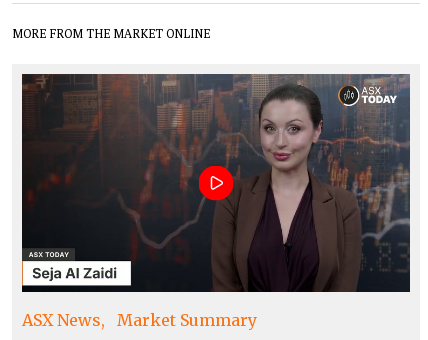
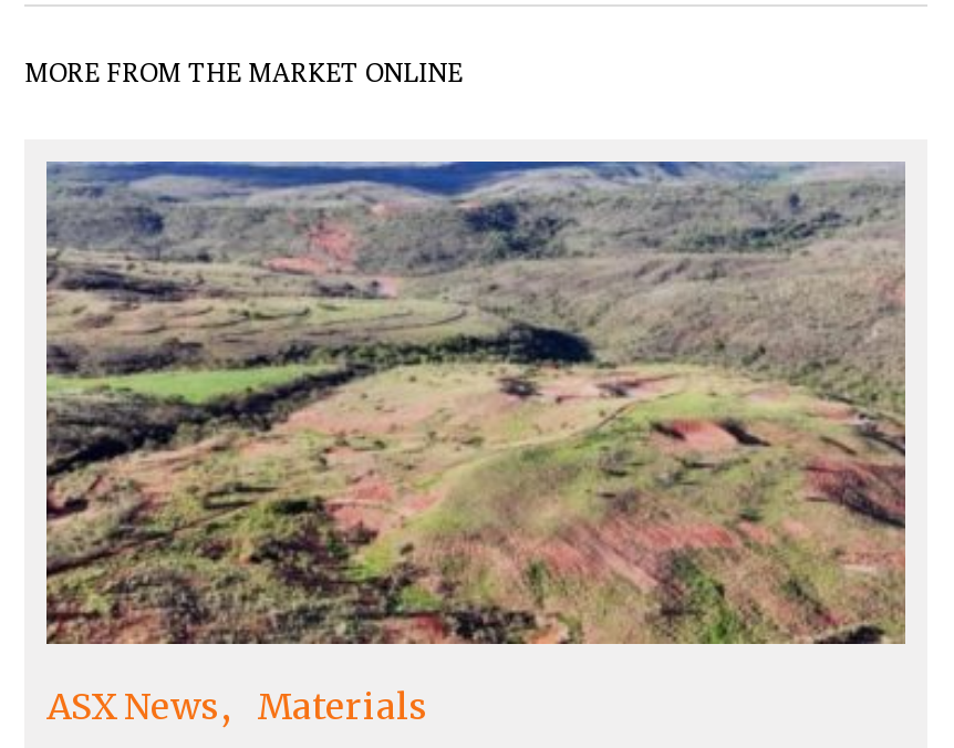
- [image]
- Market Summary
+ [image]
+ Materials
